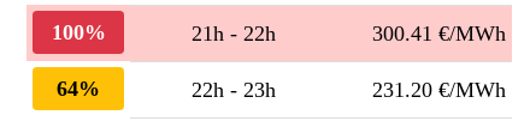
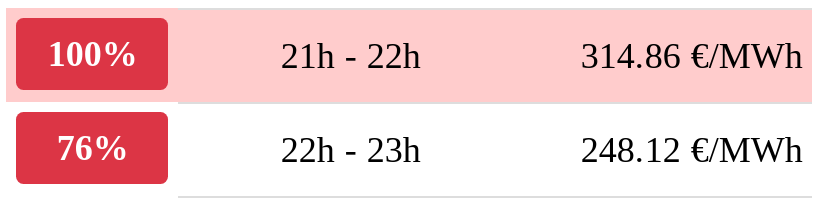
- 300.41 €/MWh
+ 314.86 €/MWh

- 64%
+ 76%

- 231.20 €/MWh
+ 248.12 €/MWh
